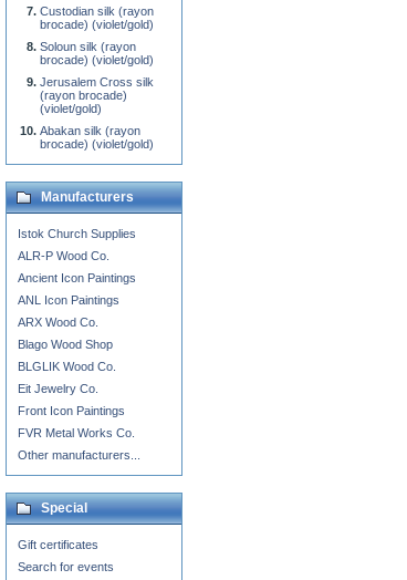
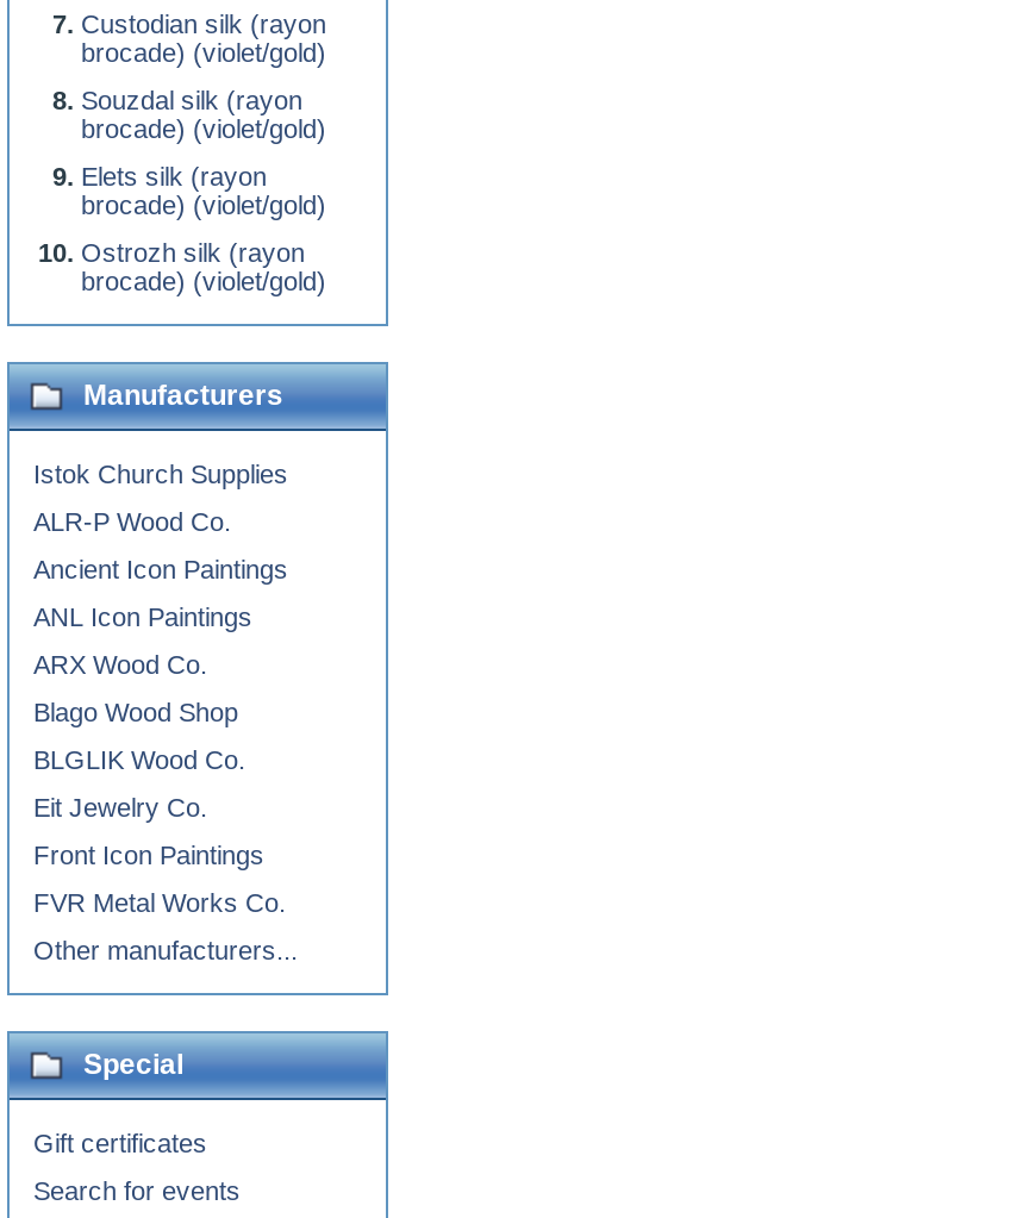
- Soloun silk (rayon
+ Souzdal silk (rayon

- Jerusalem Cross silk
- (rayon brocade)
- (violet/gold)
+ Elets silk (rayon
+ brocade) (violet/gold)

- Abakan silk (rayon
+ Ostrozh silk (rayon
